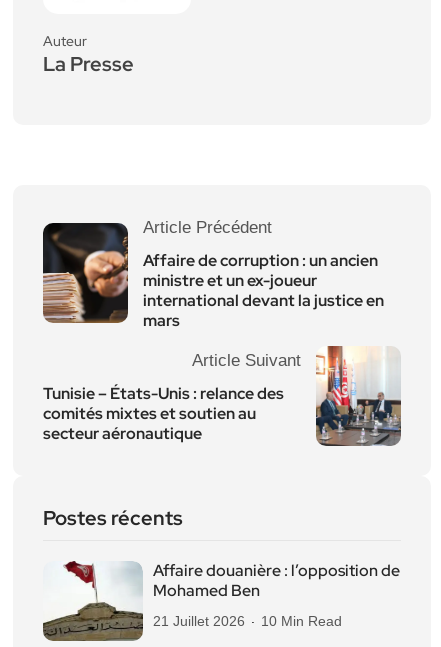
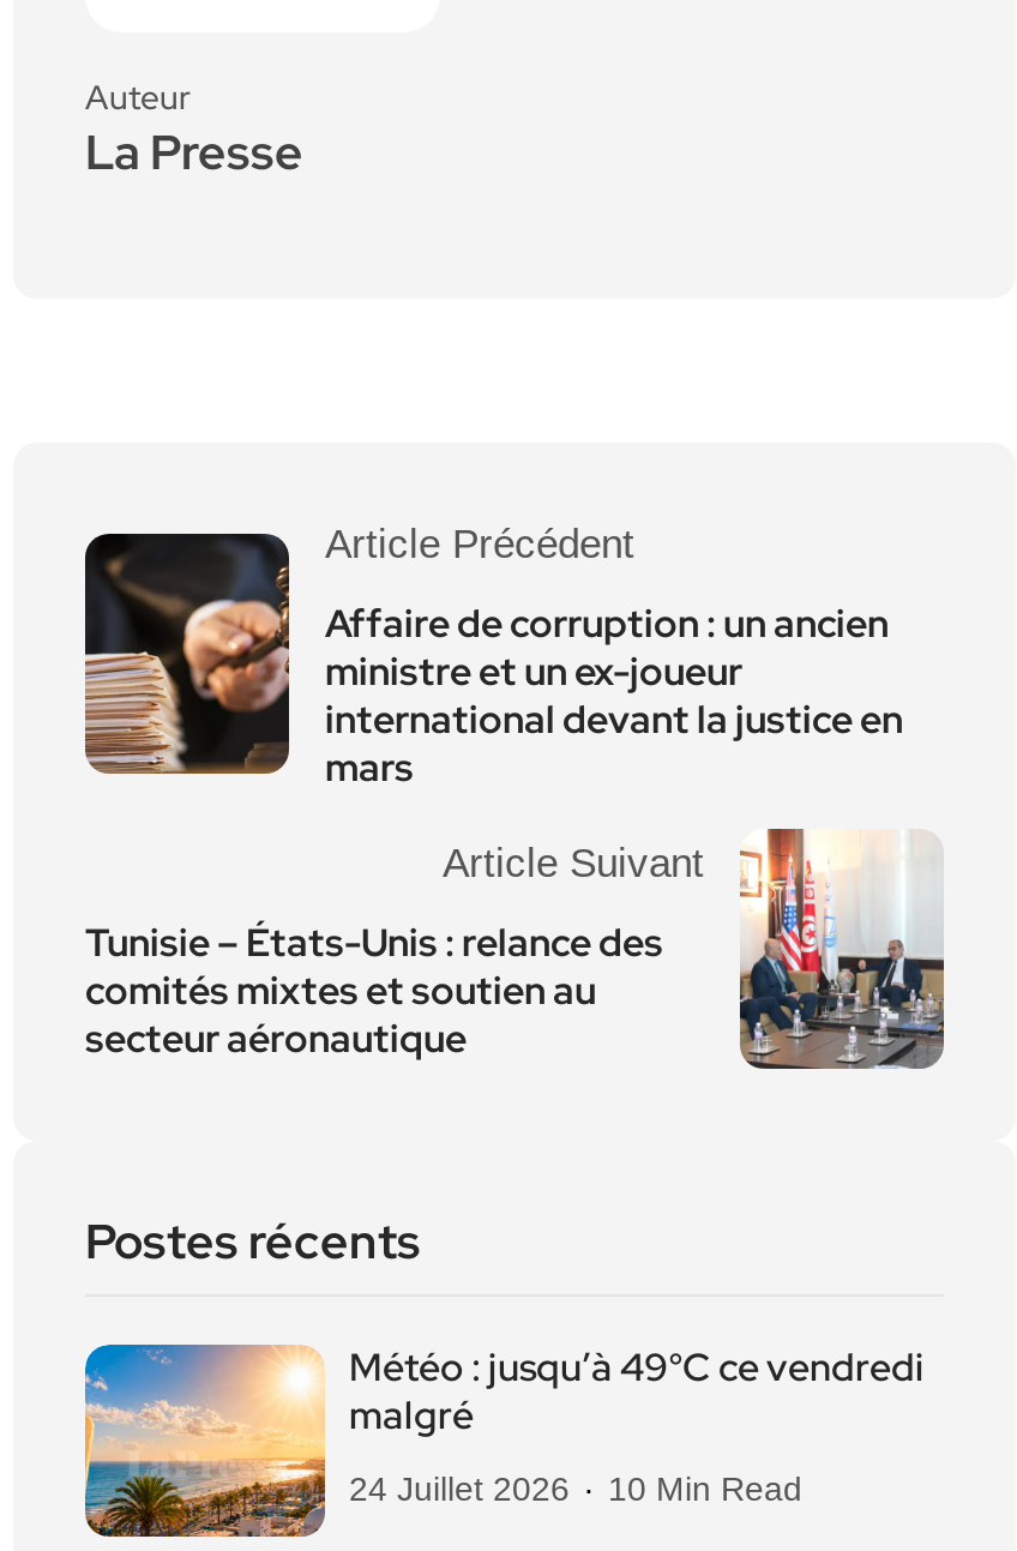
- [image]
- Affaire douanière : l’opposition de
- Mohamed Ben
+ [image]
+ Météo : jusqu’à 49°C ce vendredi
+ malgré

- 21 Juillet 2026 10 Min Read
+ 24 Juillet 2026 10 Min Read
